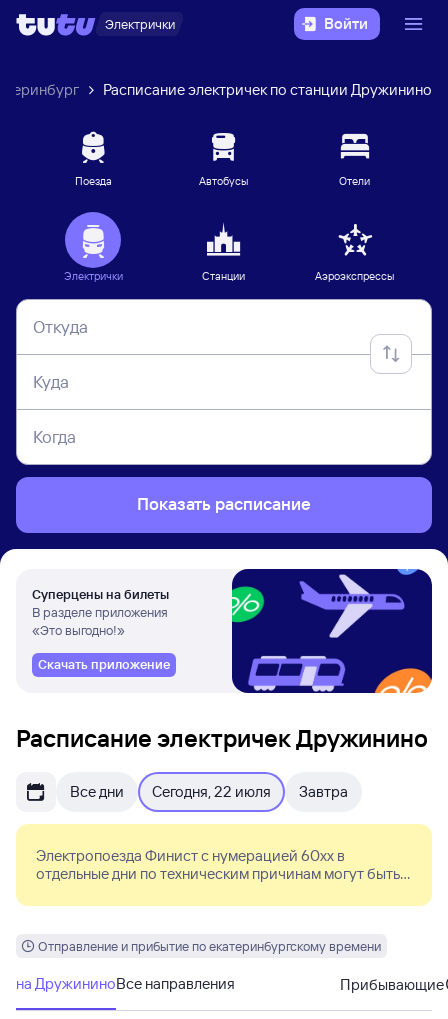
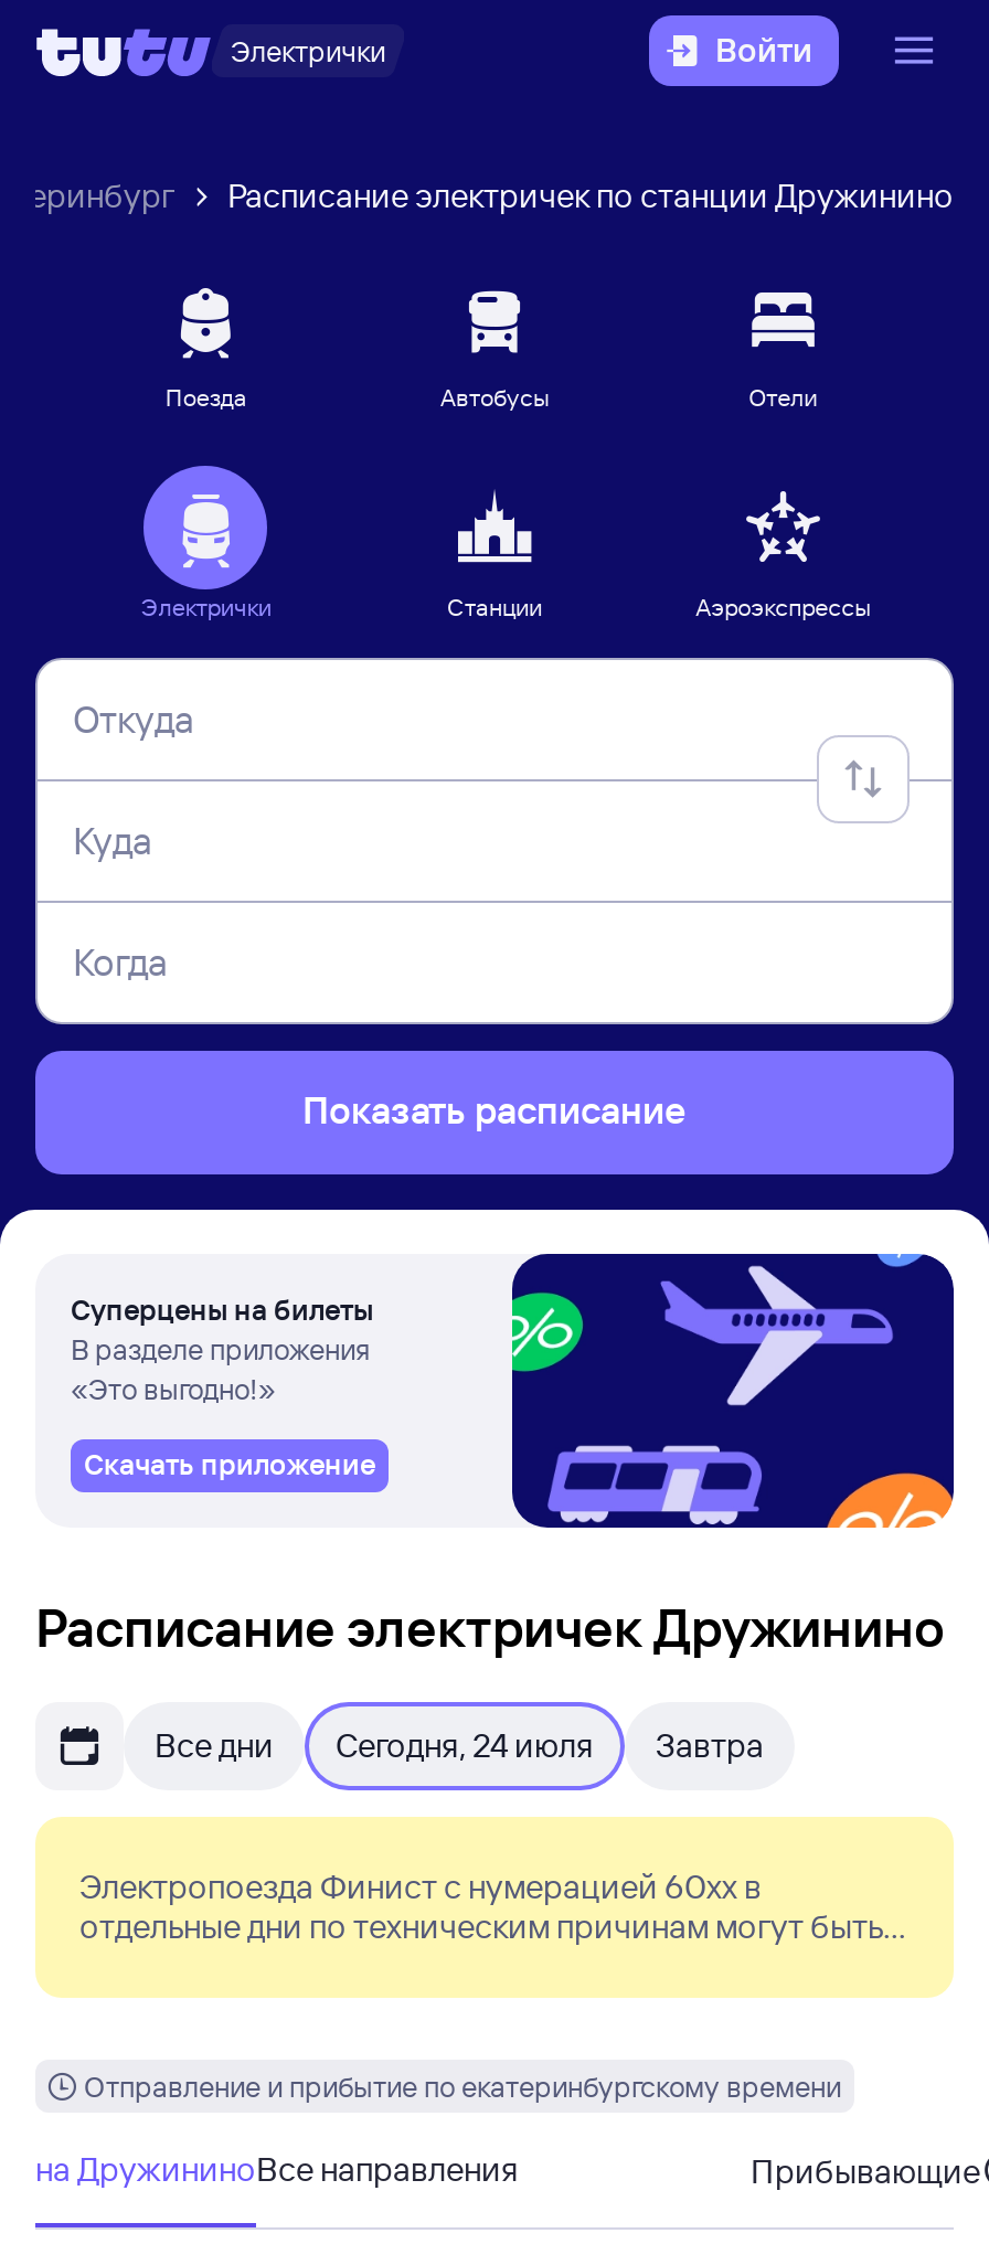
- Все дни Сегодня, 22 июля Завтра
+ Все дни Сегодня, 24 июля Завтра
